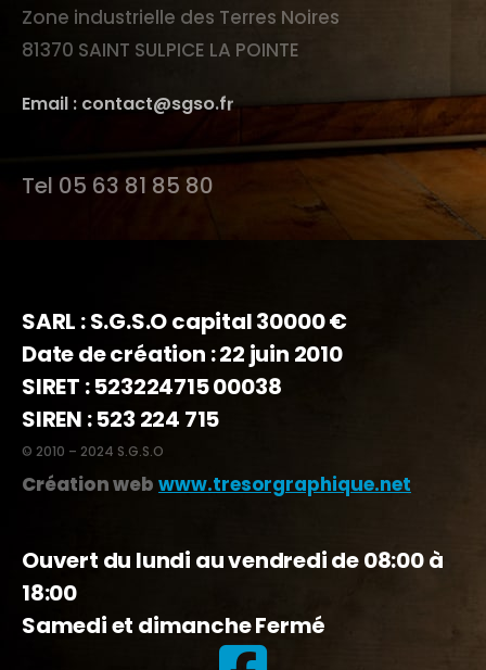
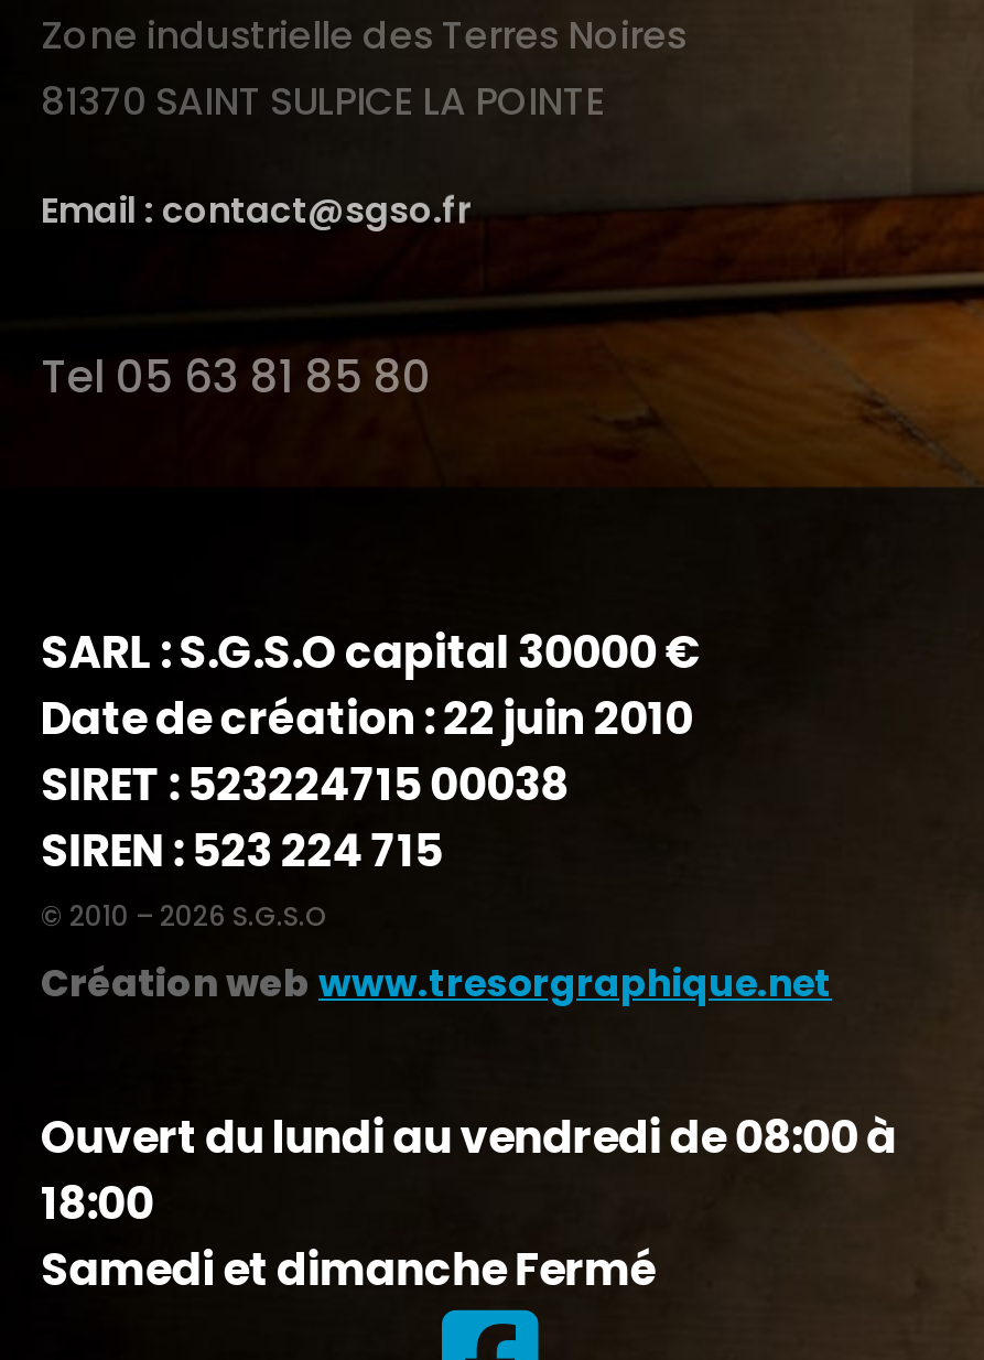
- © 2010 – 2024 S.G.S.O
+ © 2010 – 2026 S.G.S.O
